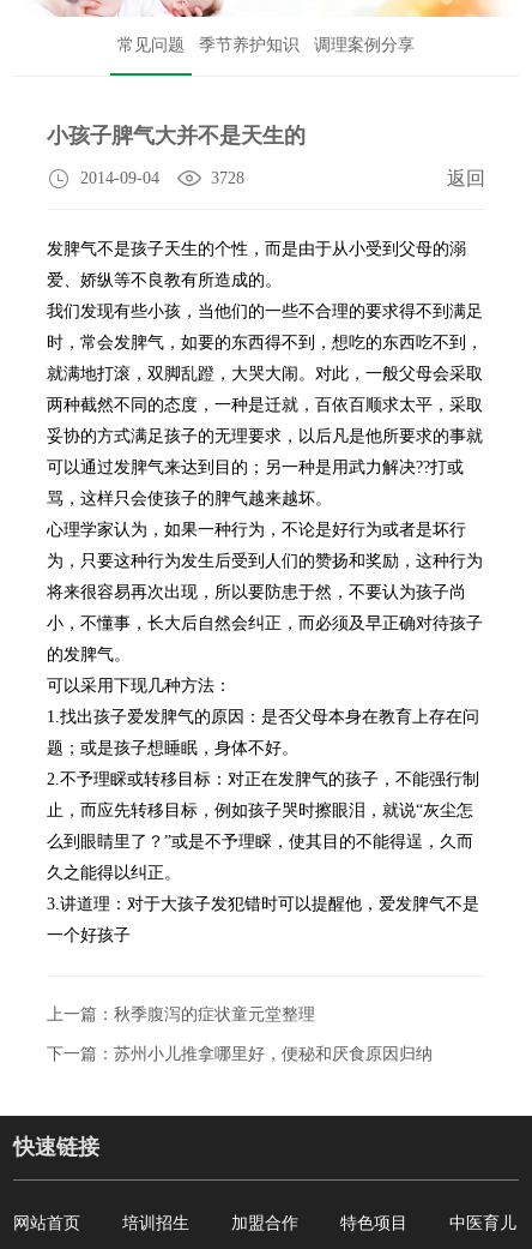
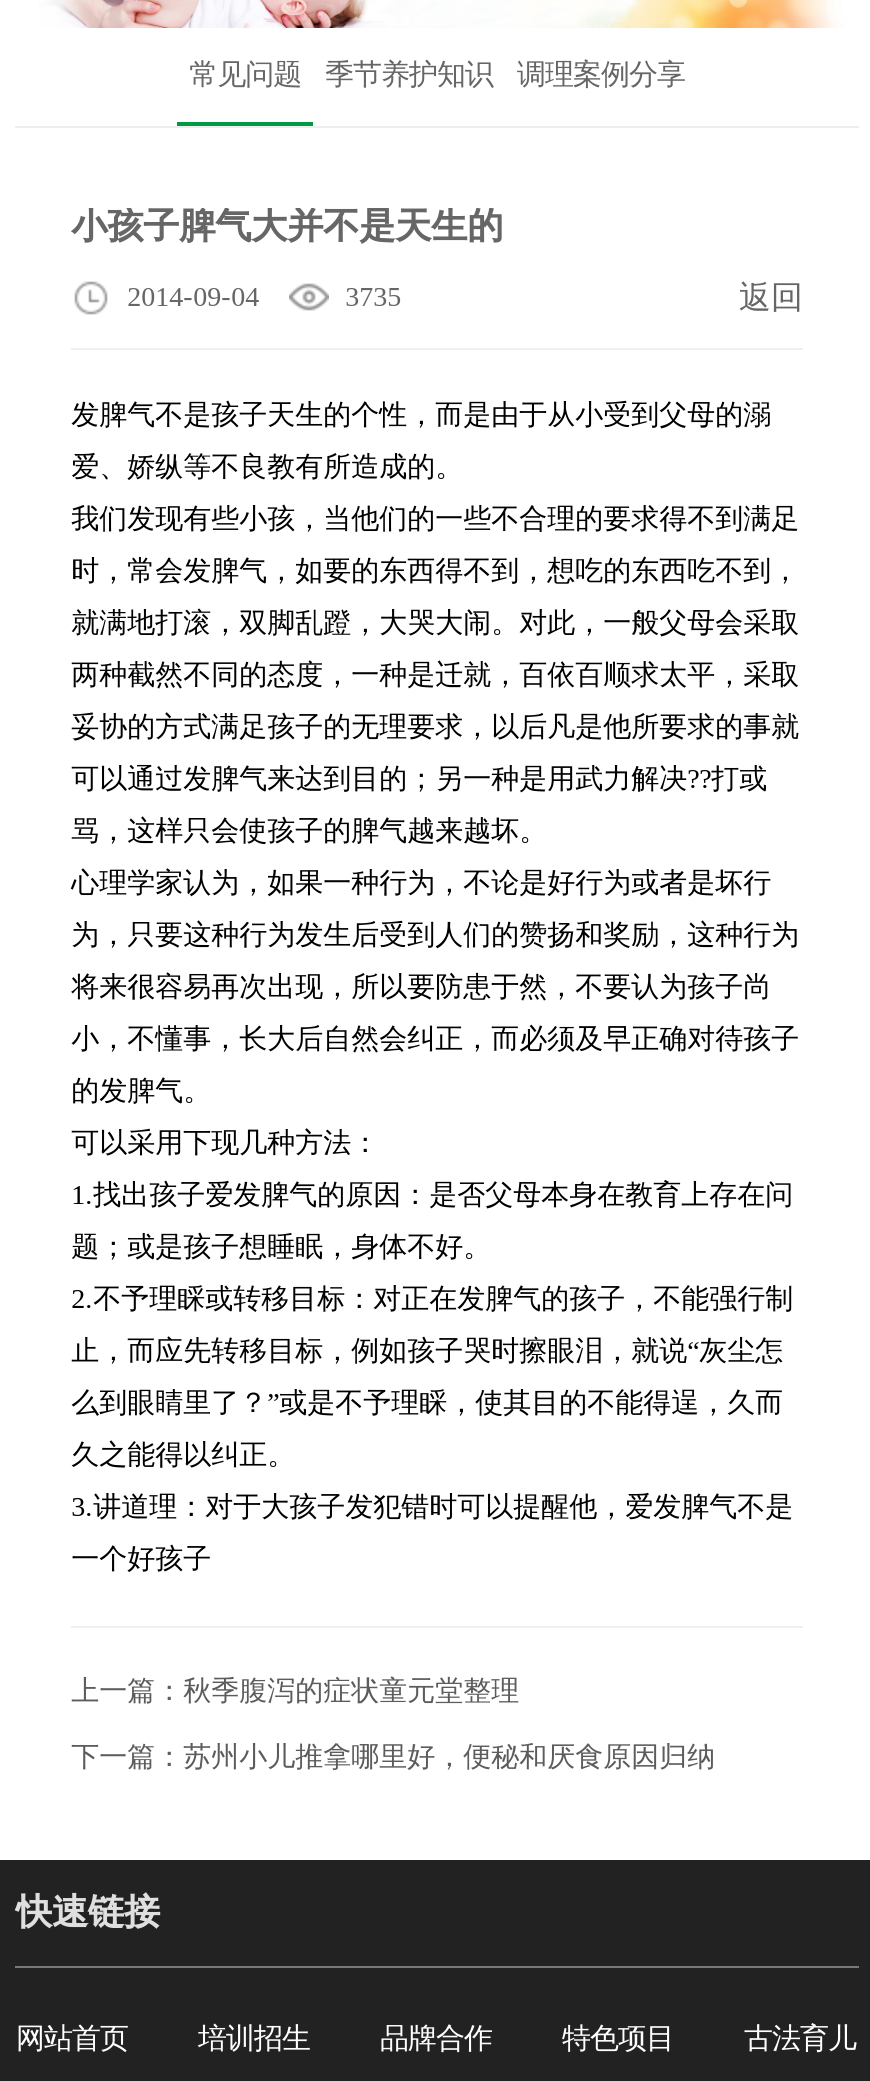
- 3728
+ 3735

- 加盟合作
+ 品牌合作

- 中医育儿
+ 古法育儿
